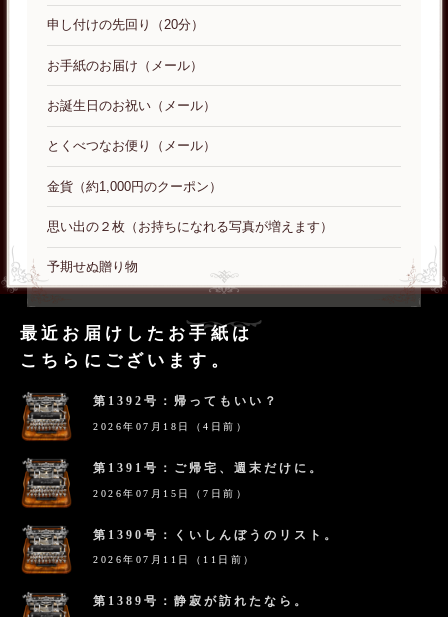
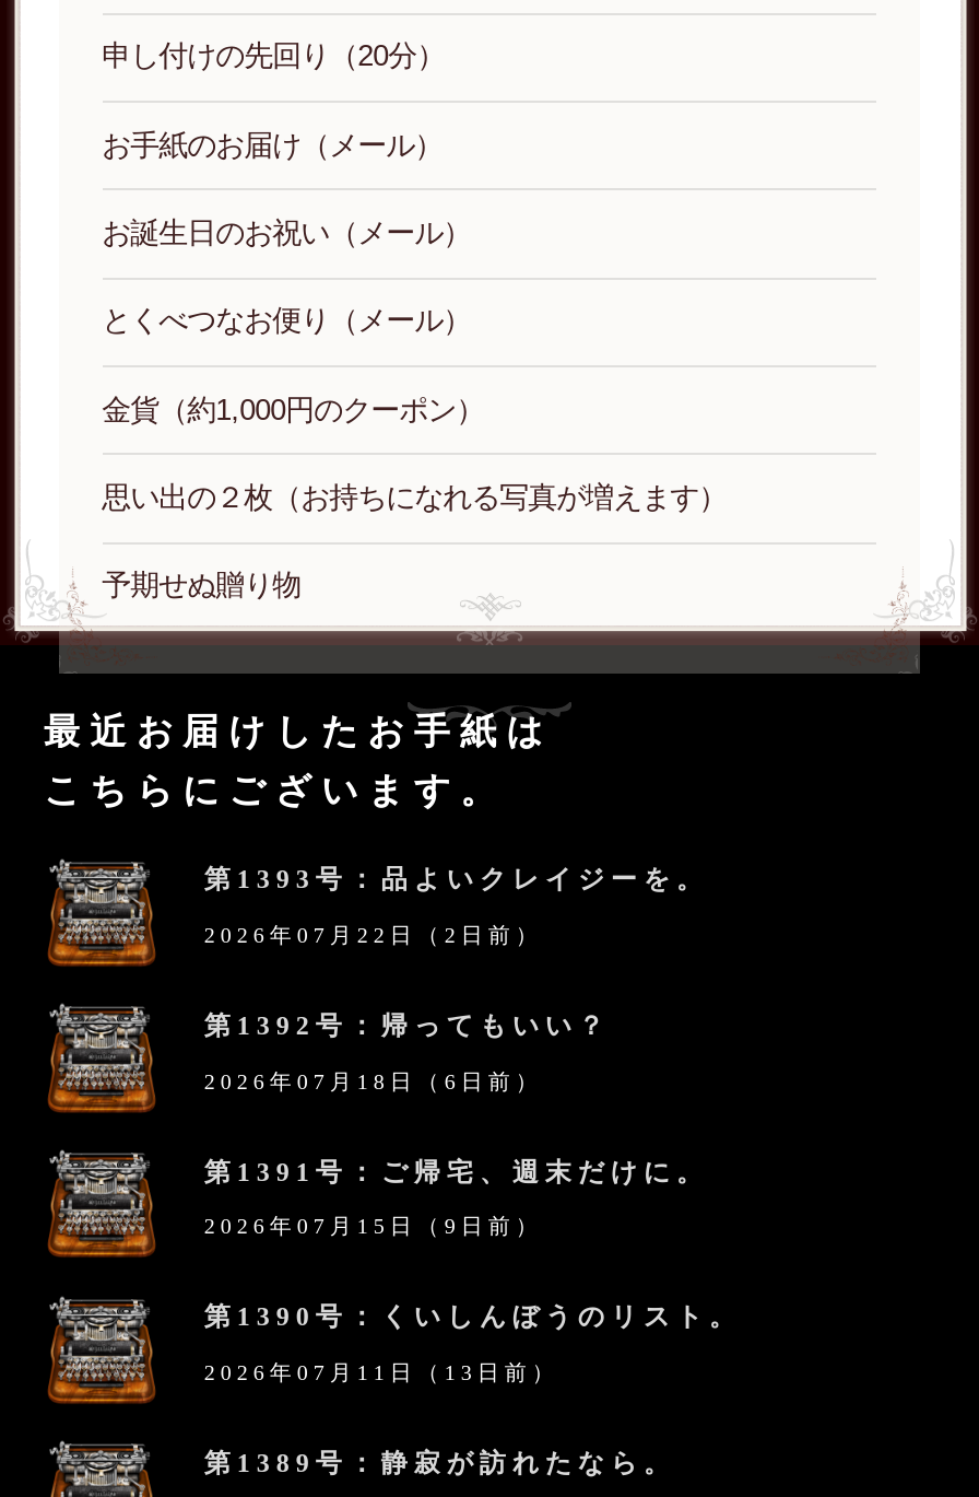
+ 第1393号：品よいクレイジーを。
+ 2026年07月22日（2日前）

- 2026年07月18日（4日前）
+ 2026年07月18日（6日前）

- 2026年07月15日（7日前）
+ 2026年07月15日（9日前）

- 2026年07月11日（11日前）
+ 2026年07月11日（13日前）
